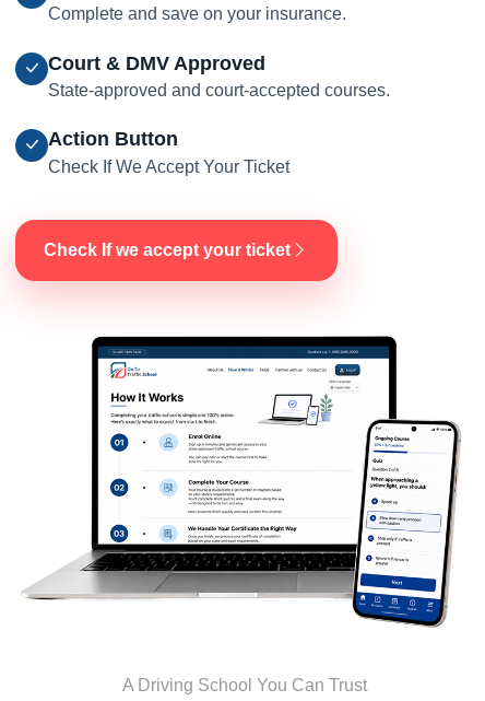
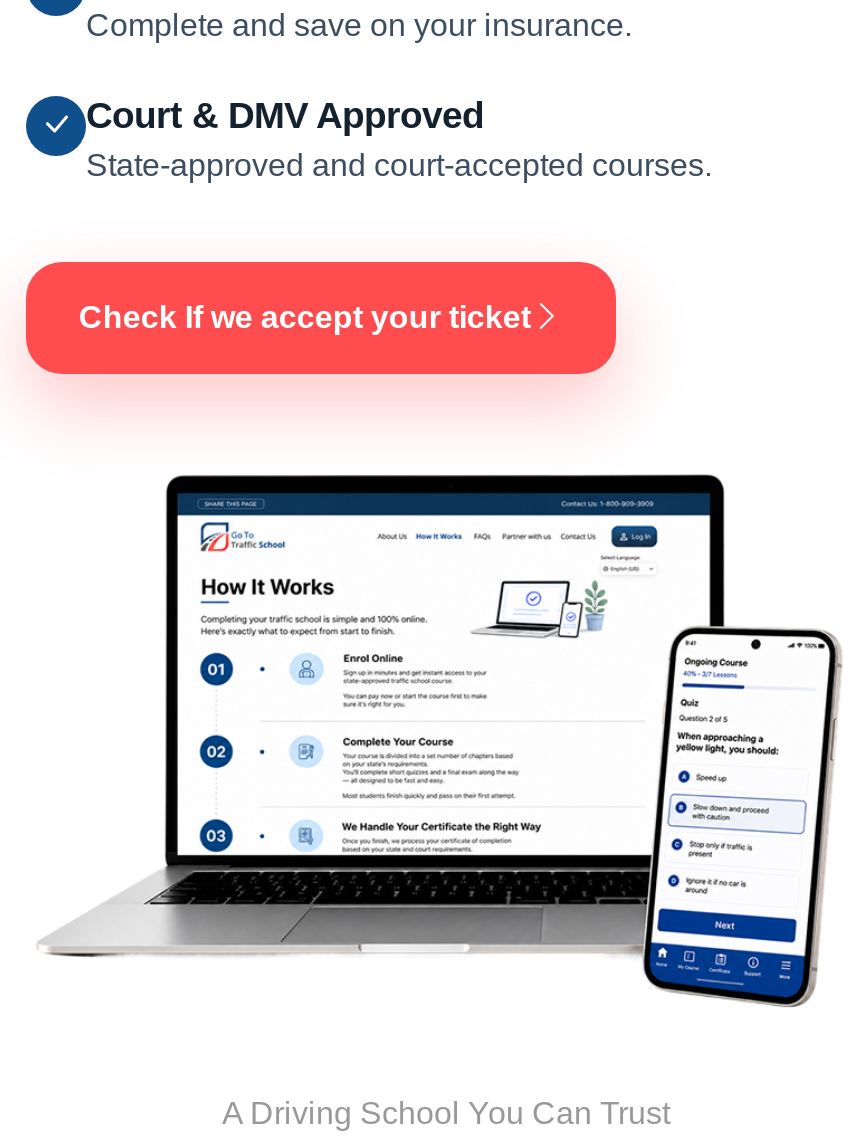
- Action Button
- Check If We Accept Your Ticket
